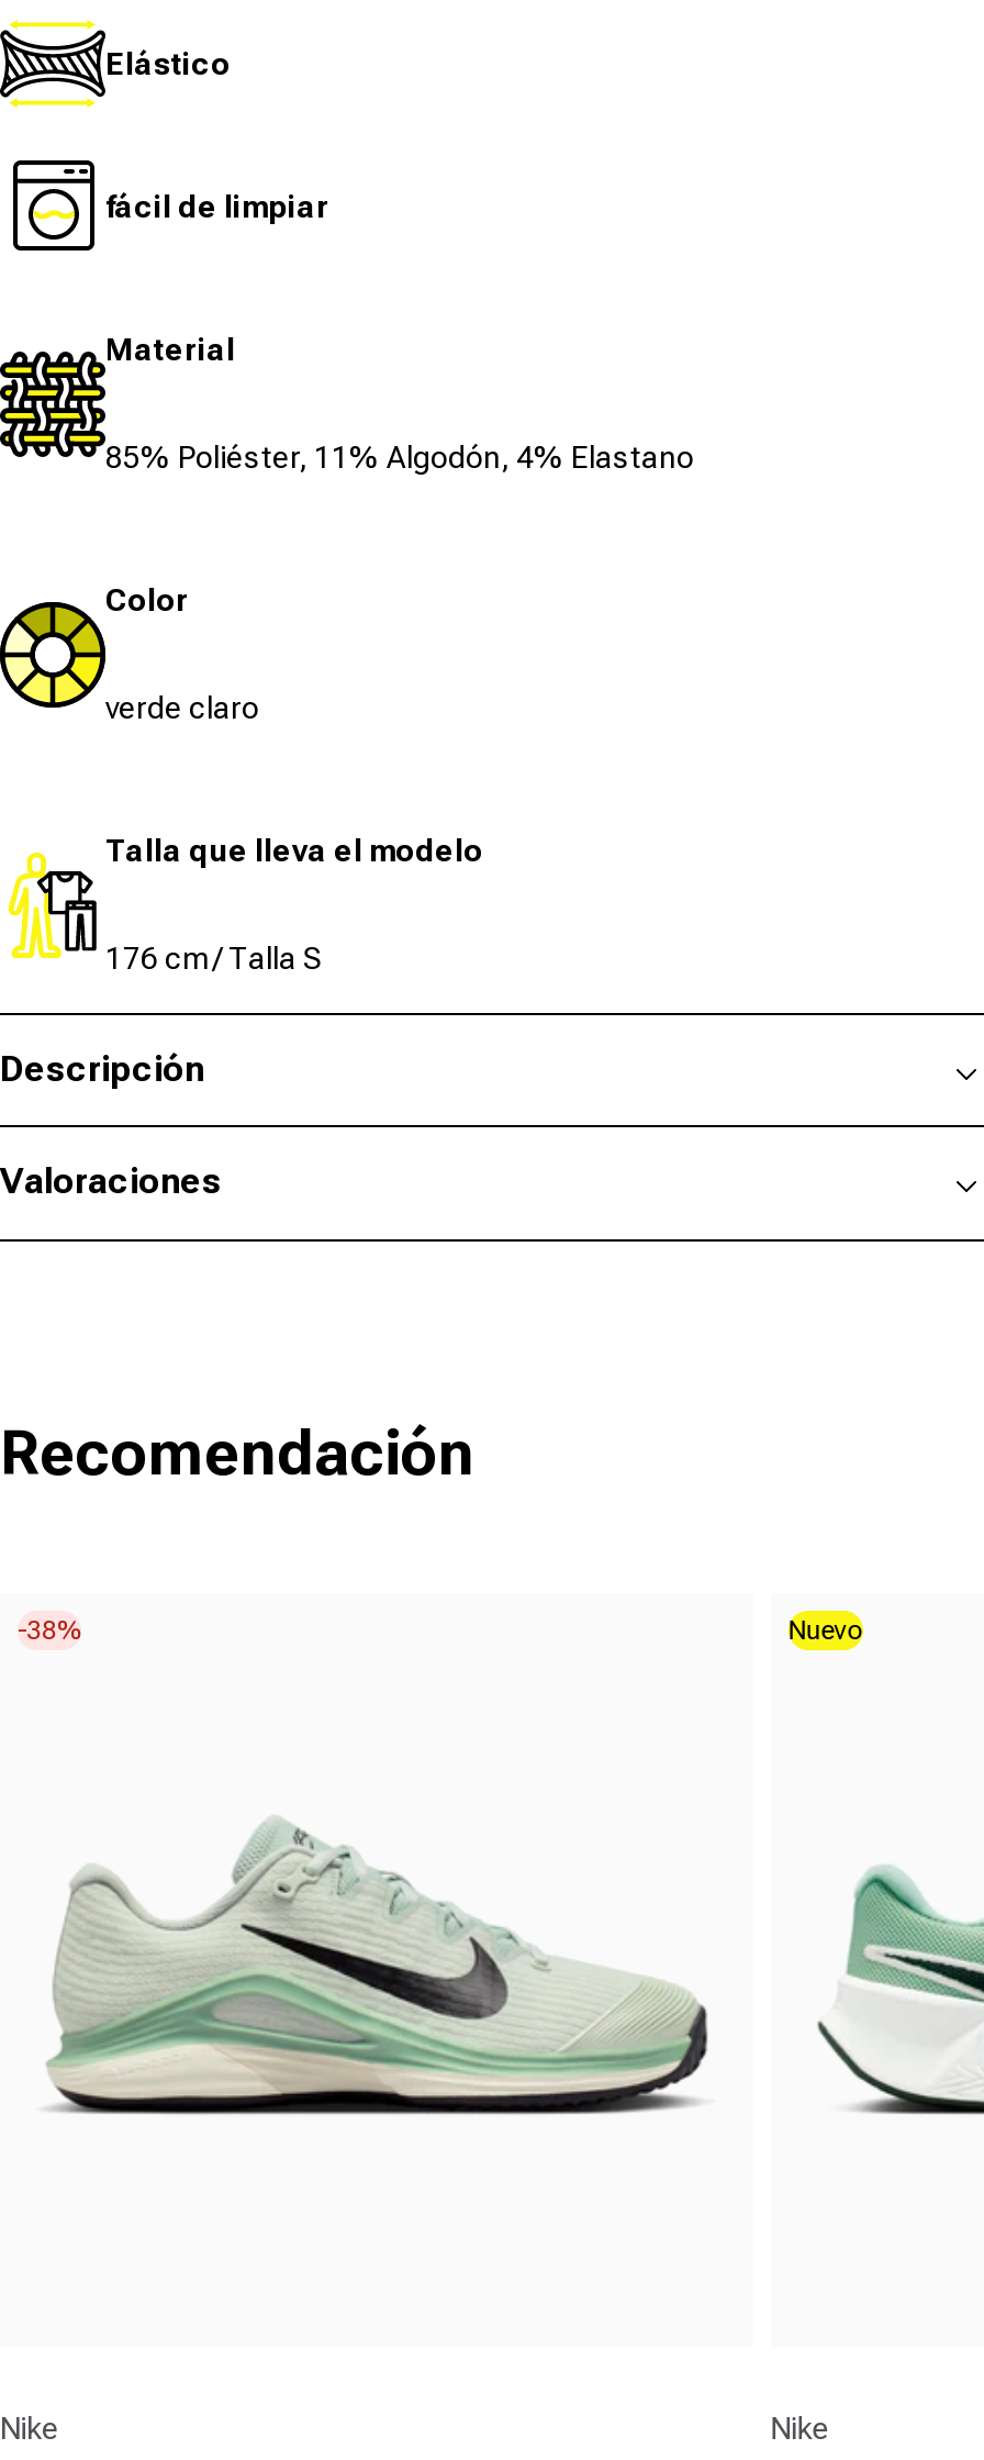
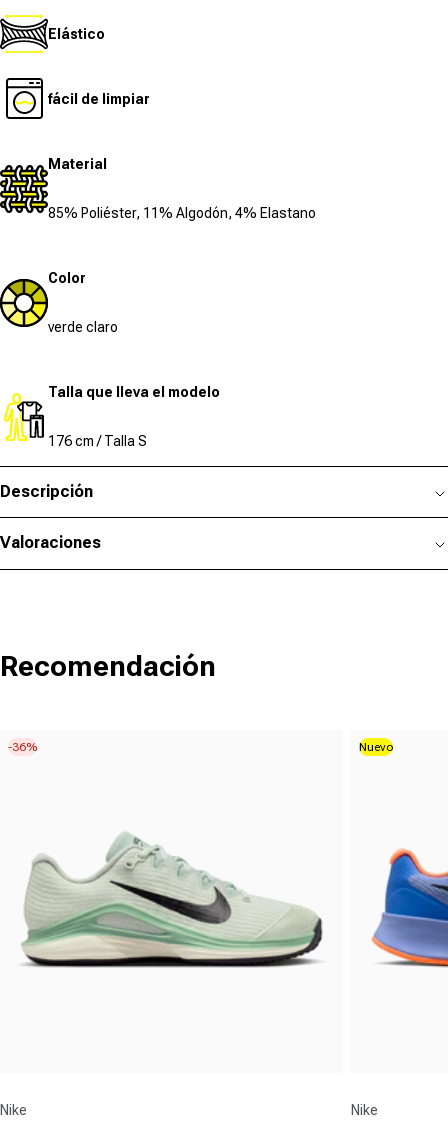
- -38%
+ -36%

- [image]
+ [image]
